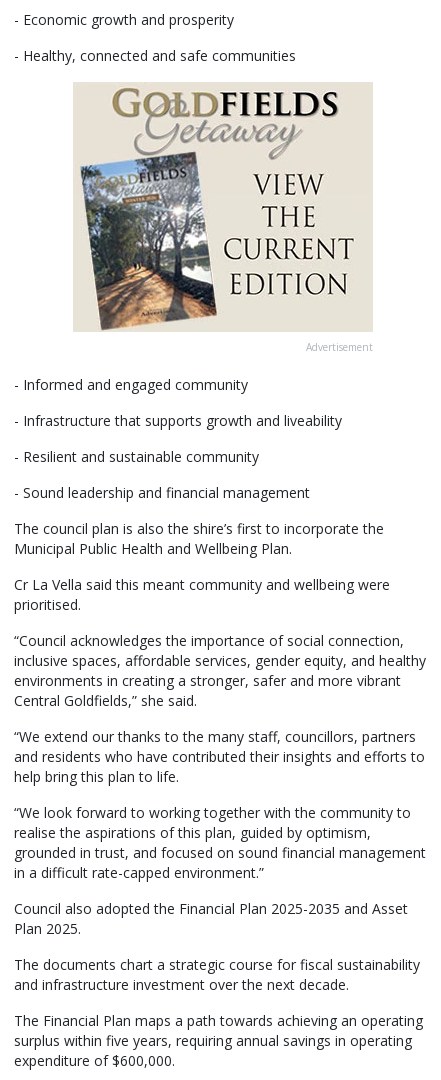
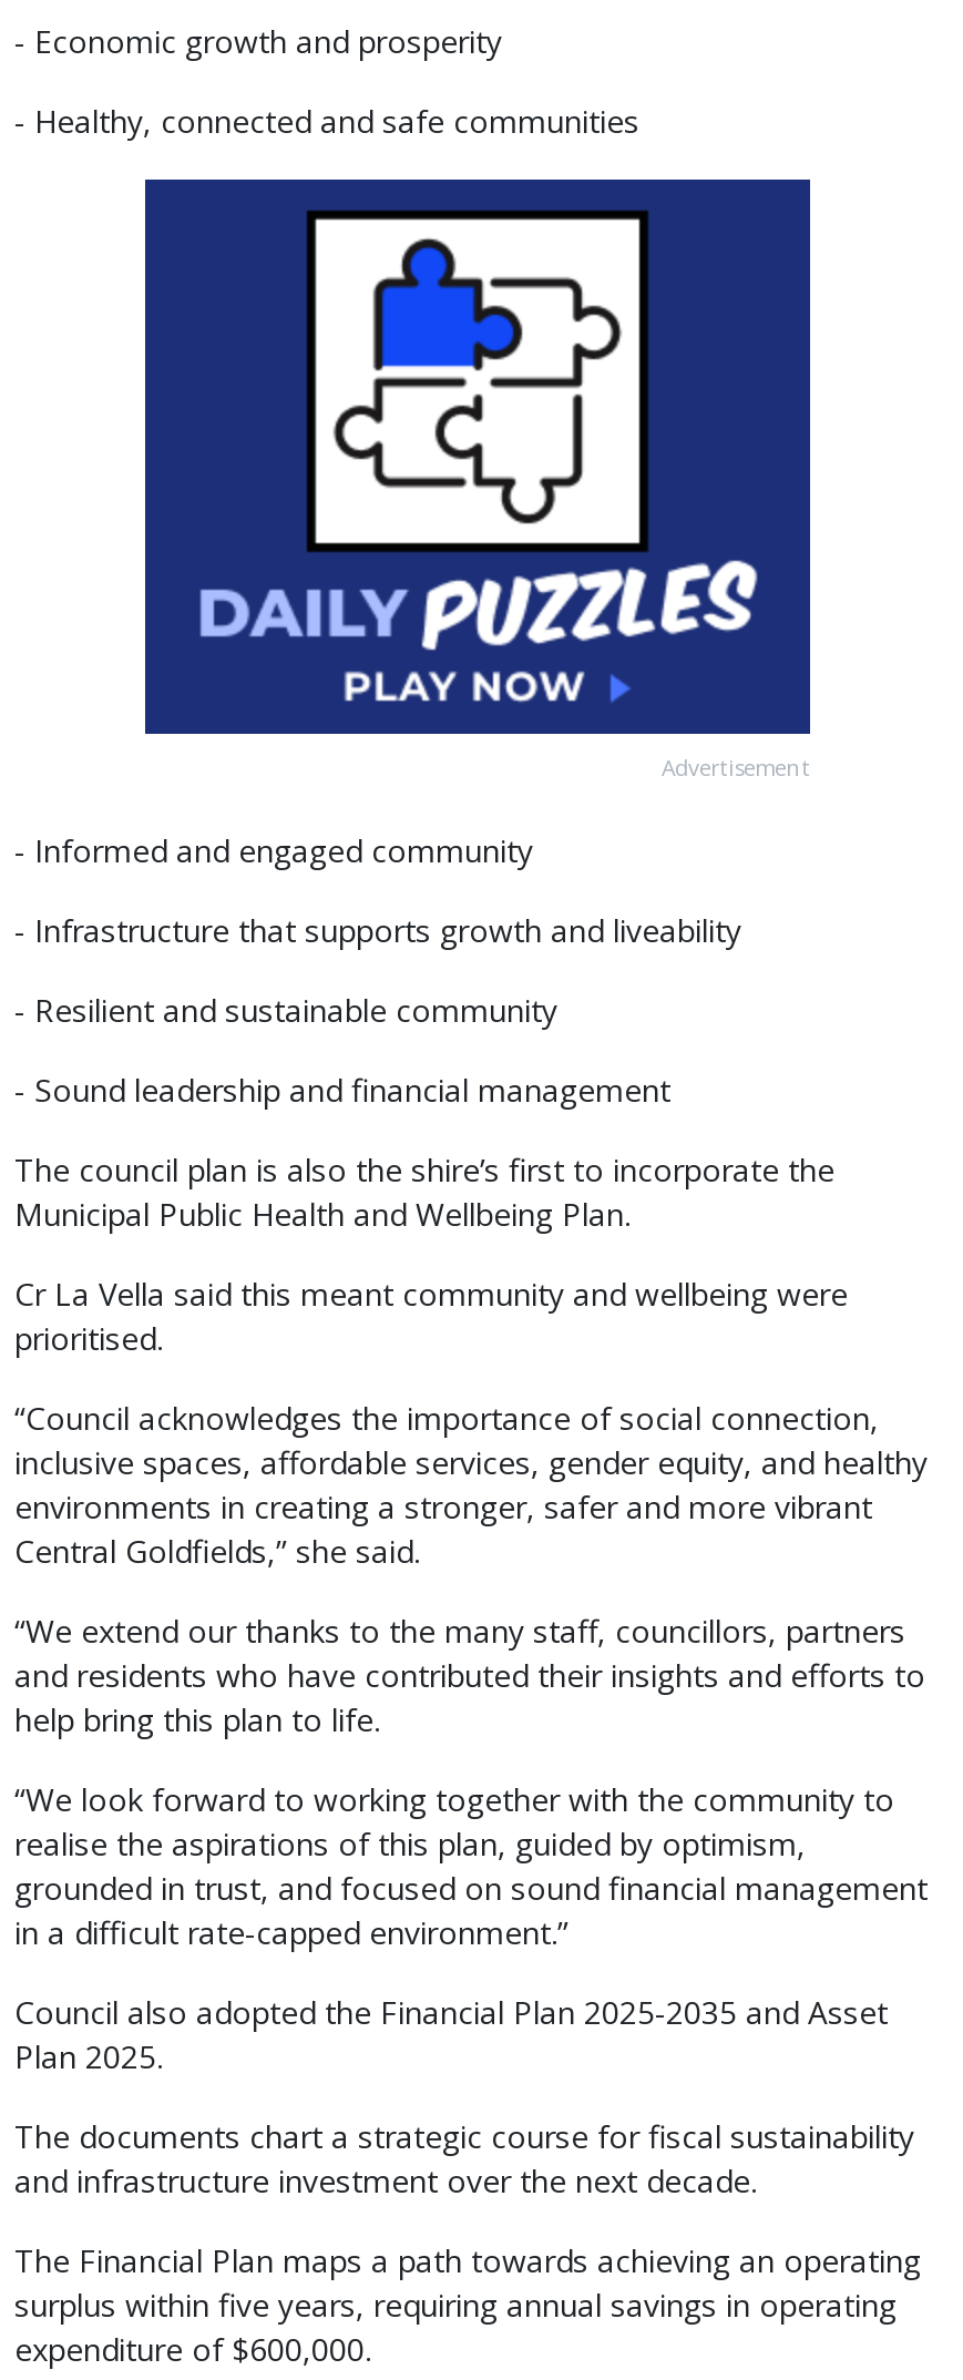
- [image]
+ [image]
